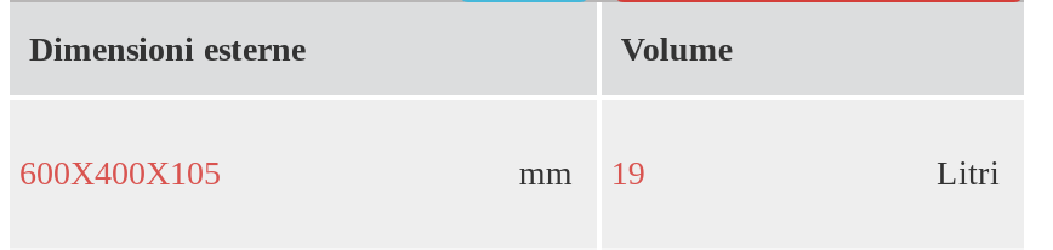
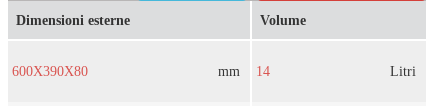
- 600X400X105
+ 600X390X80

- mm 19
+ mm 14
